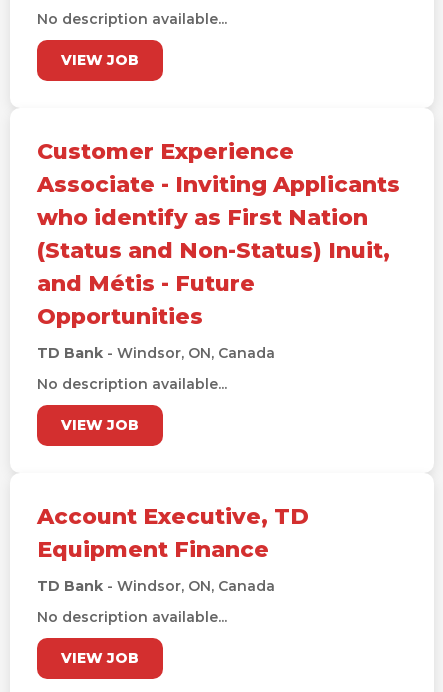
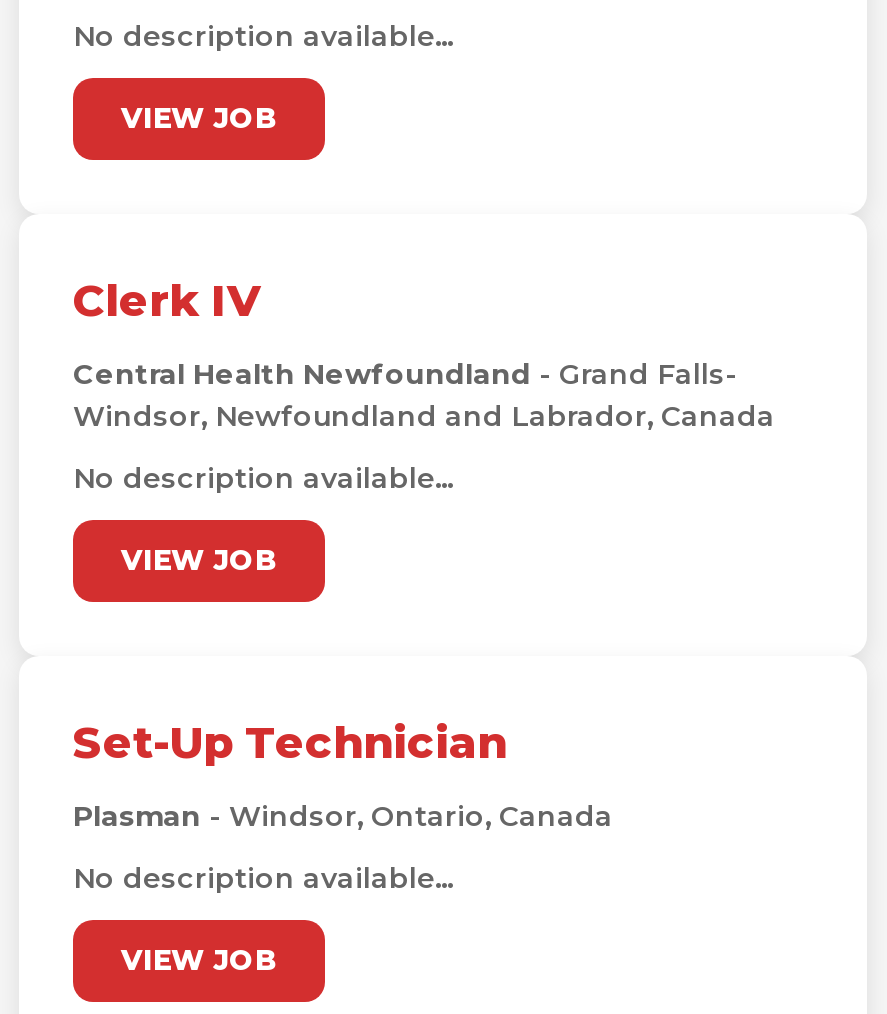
- Customer Experience
- Associate - Inviting Applicants
- who identify as First Nation
- (Status and Non-Status) Inuit,
- and Métis - Future
- Opportunities
+ Clerk IV

- TD Bank - Windsor, ON, Canada
+ Central Health Newfoundland - Grand Falls-
+ Windsor, Newfoundland and Labrador, Canada

- Account Executive, TD
- Equipment Finance
+ Set-Up Technician

- TD Bank - Windsor, ON, Canada
+ Plasman - Windsor, Ontario, Canada
